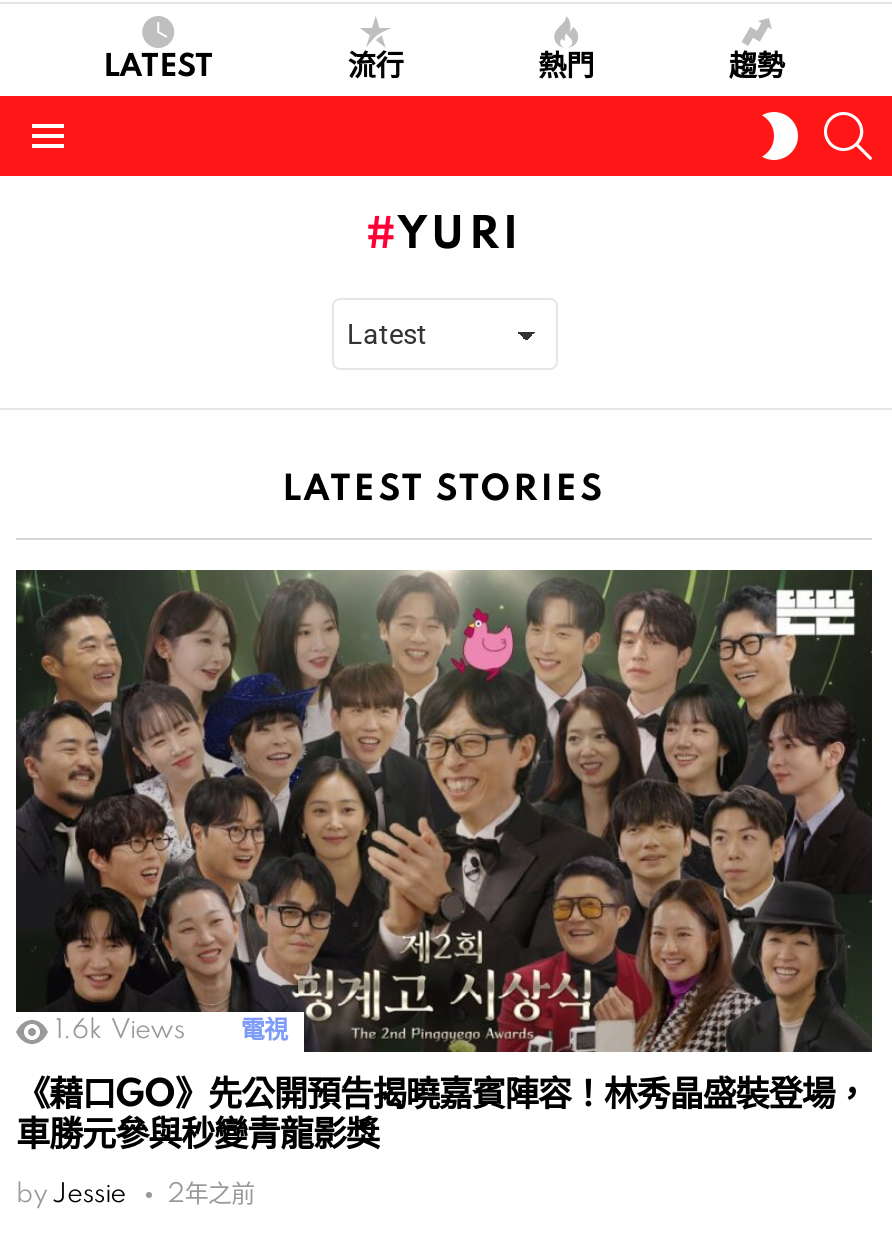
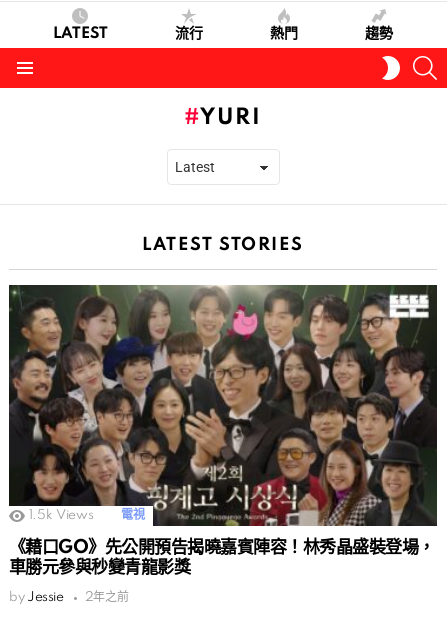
- 1.6k Views
+ 1.5k Views
